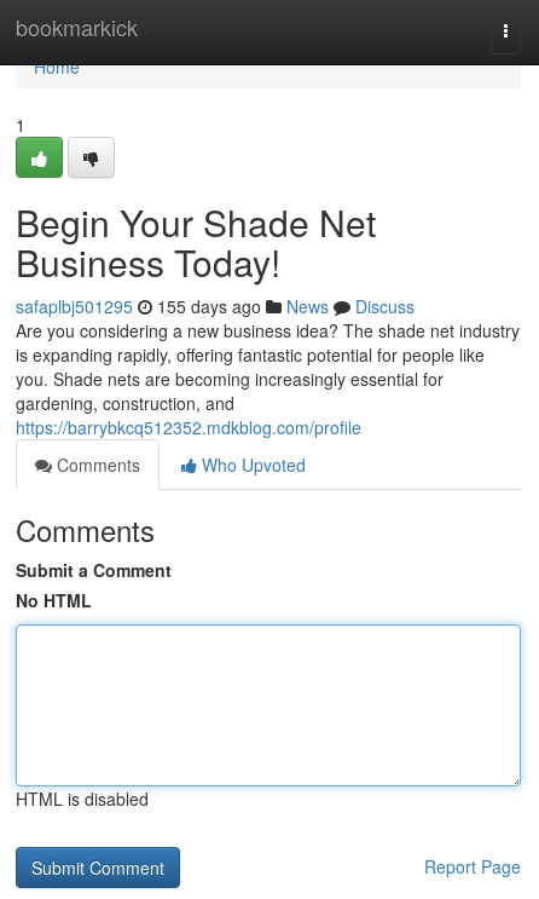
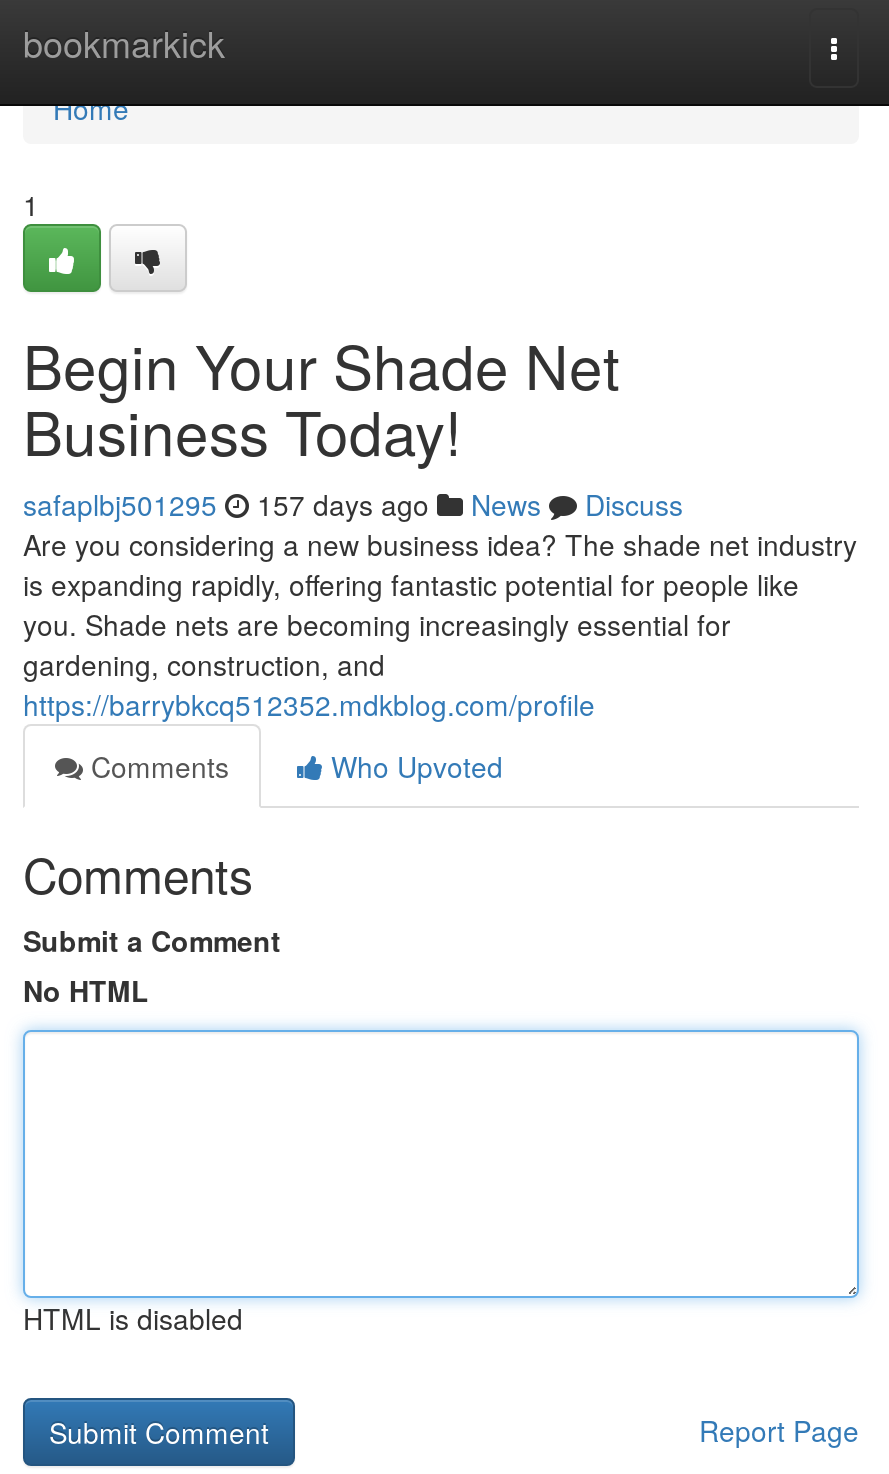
- safaplbj501295 155 days ago News Discuss
+ safaplbj501295 157 days ago News Discuss
